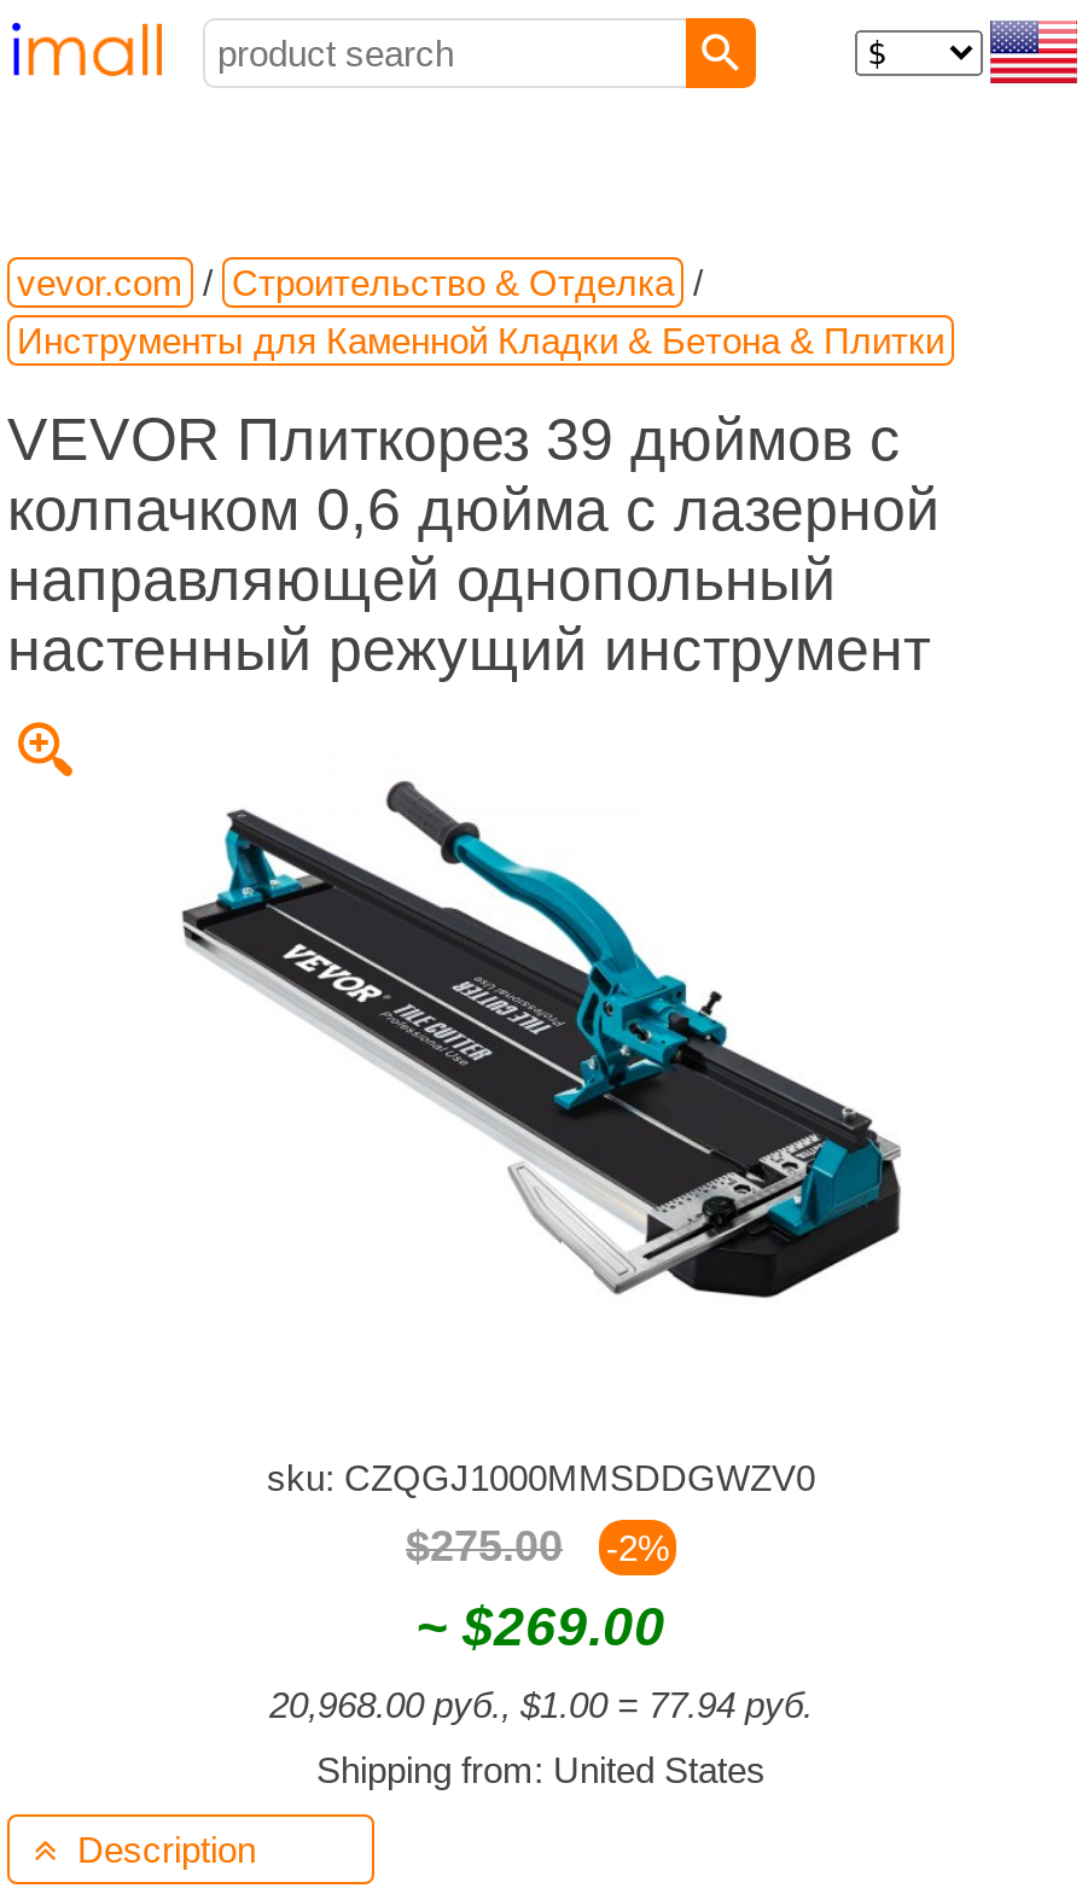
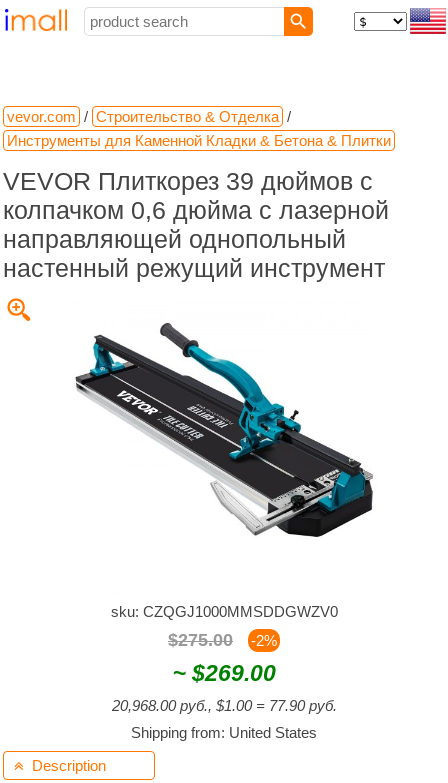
- 20,968.00 руб., $1.00 = 77.94 руб.
+ 20,968.00 руб., $1.00 = 77.90 руб.
